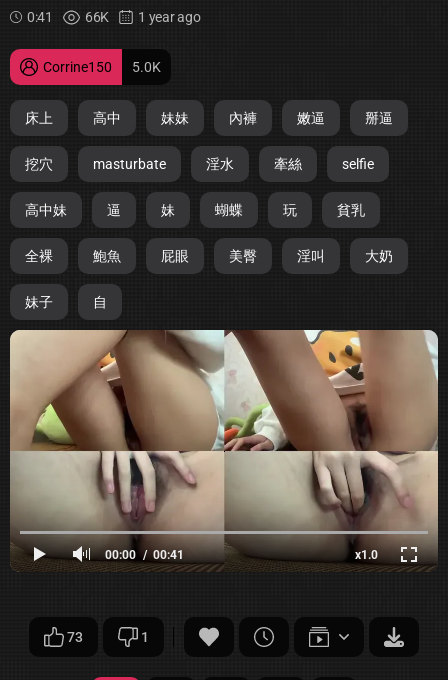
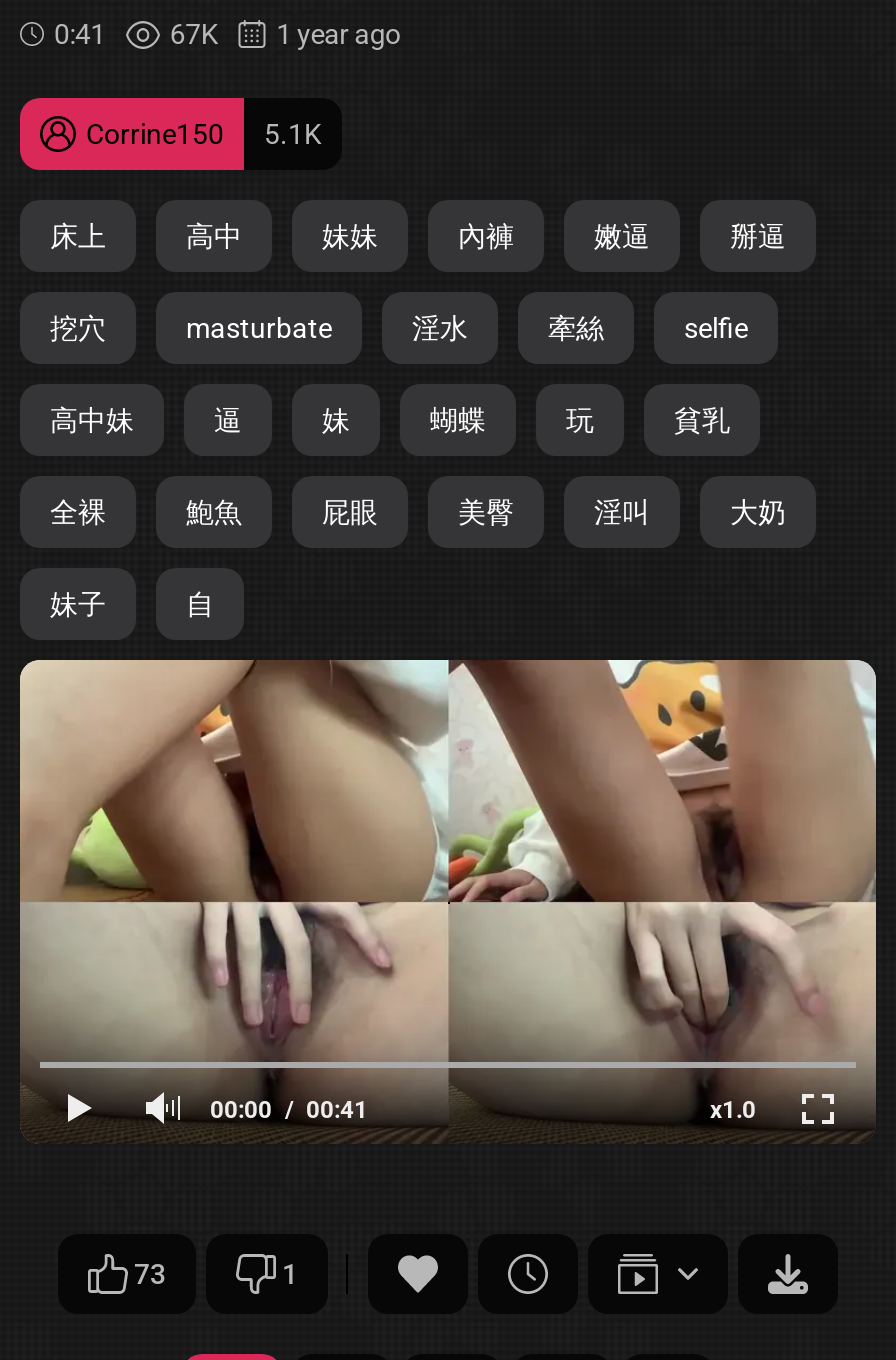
- 66K 1 year ago
+ 67K 1 year ago

- Corrine150 5.0K
+ Corrine150 5.1K
